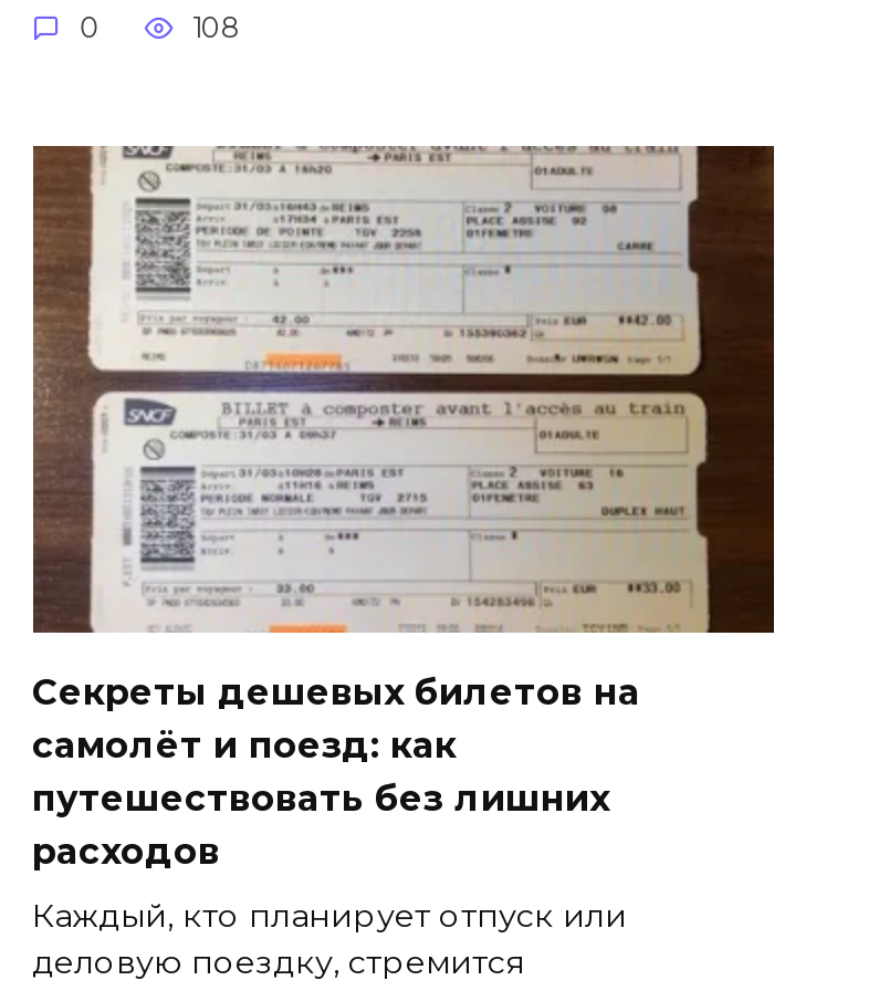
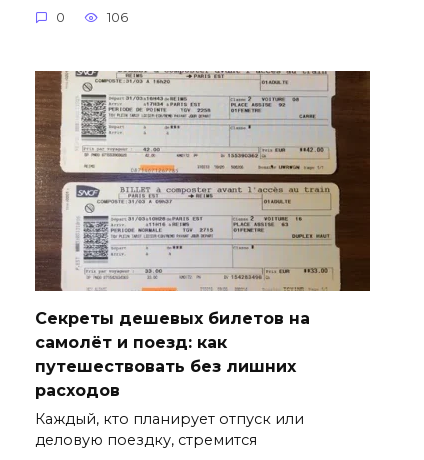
- 108
+ 106
